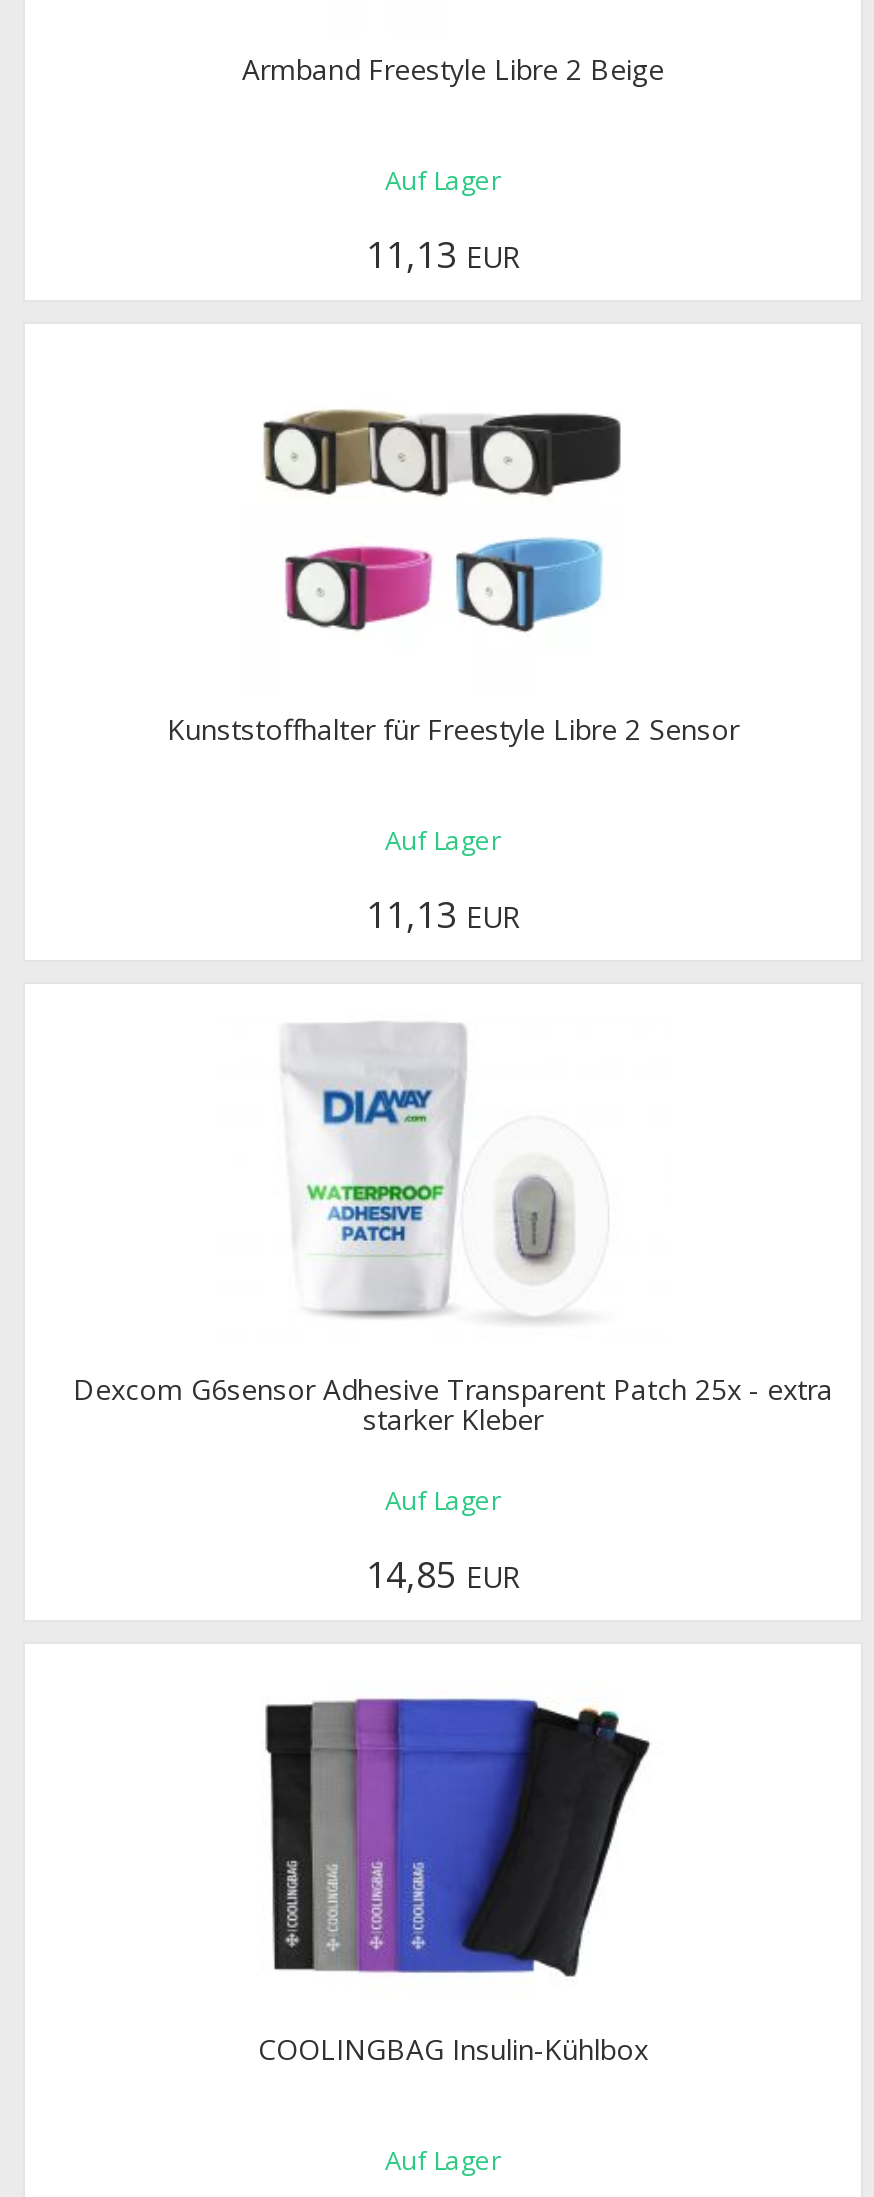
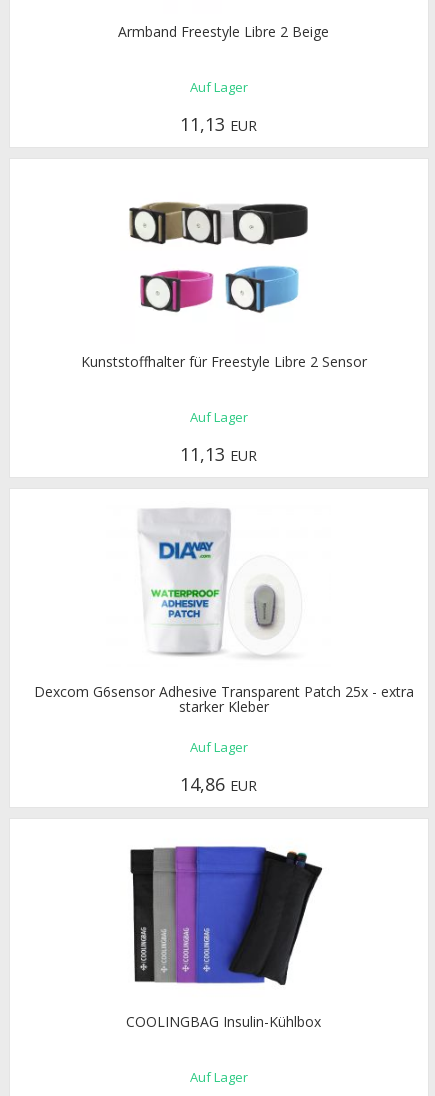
- 14,85 EUR
+ 14,86 EUR
